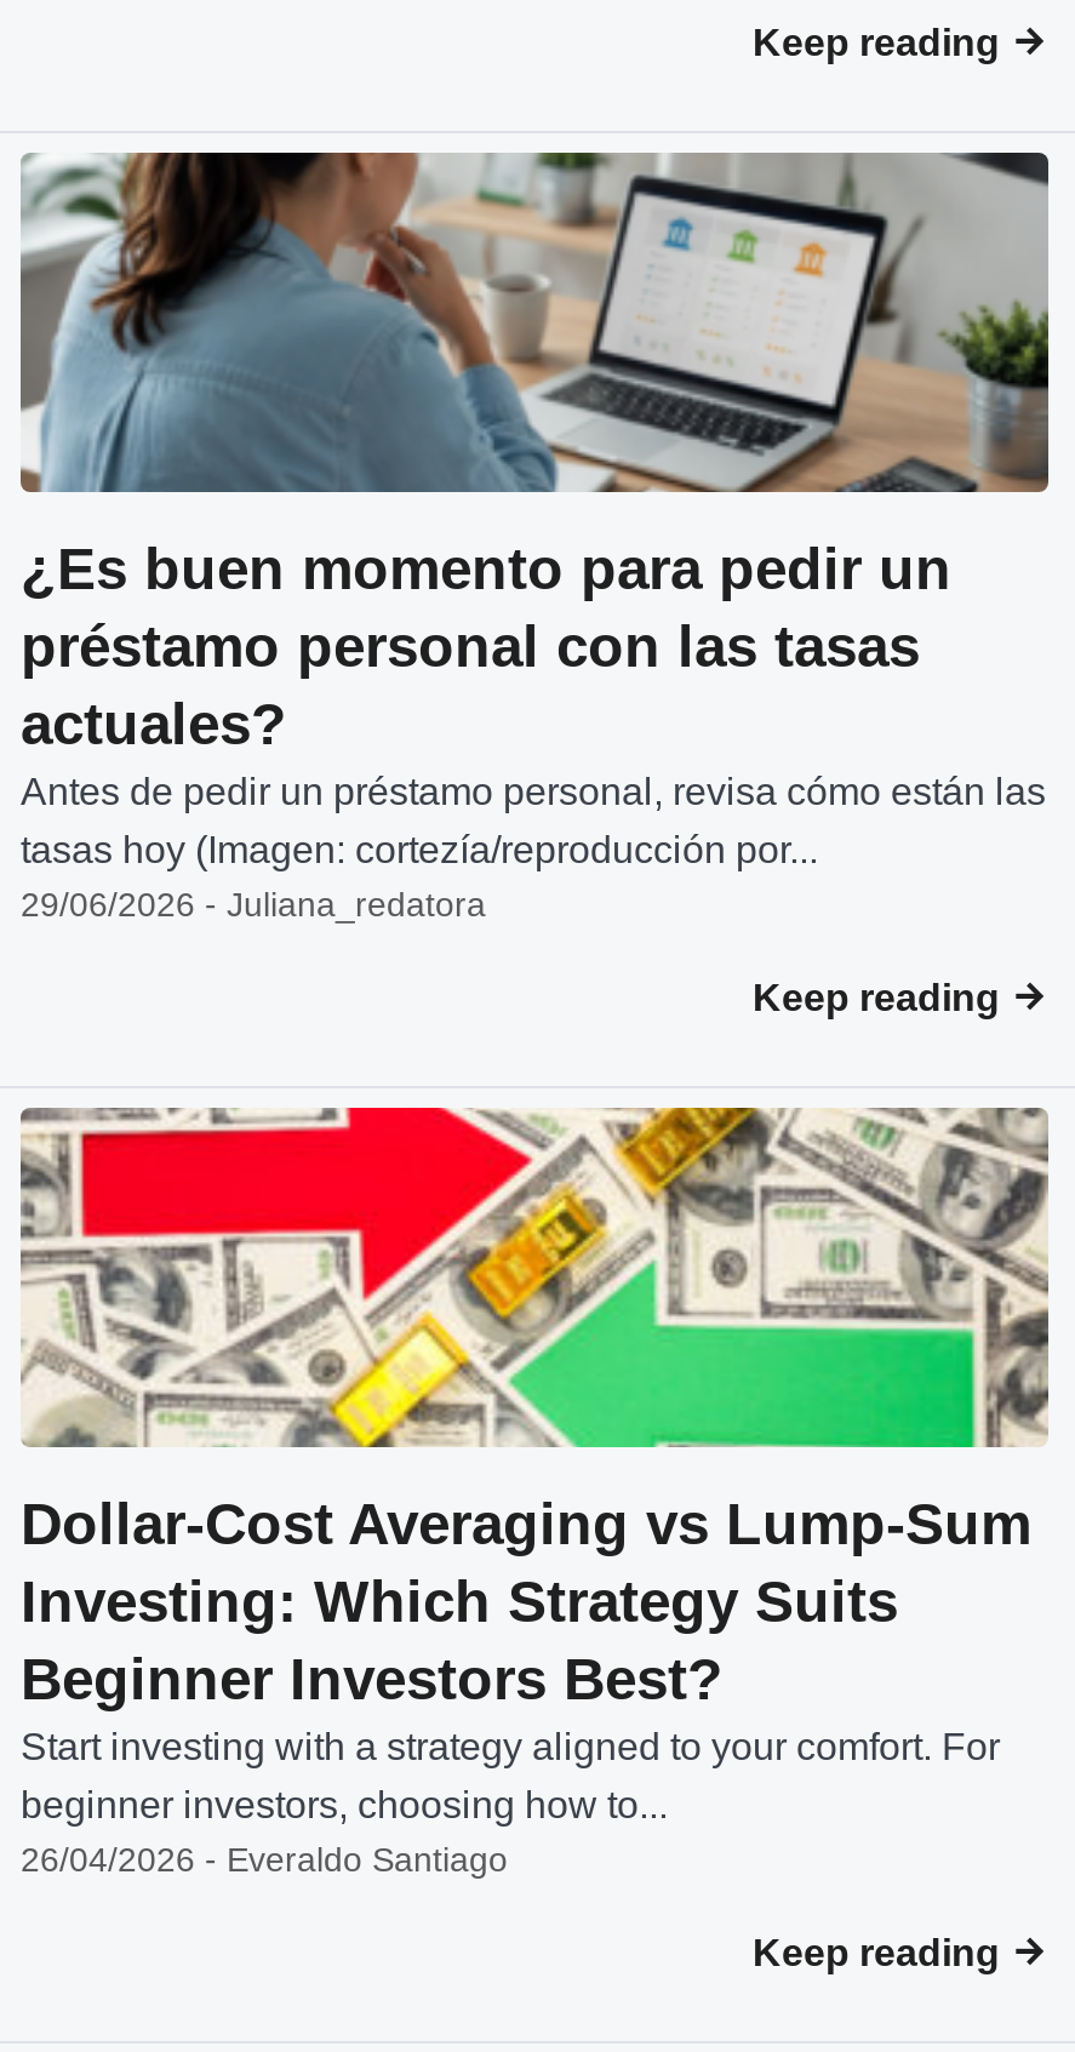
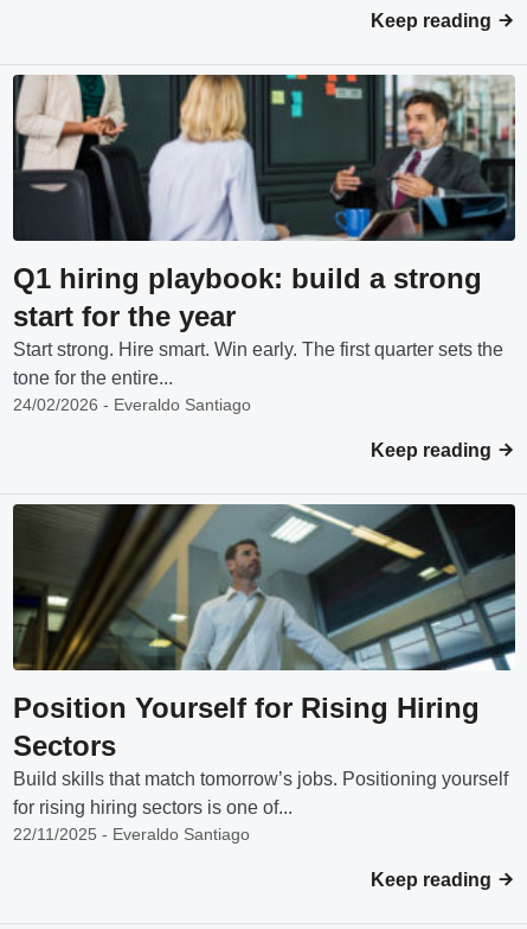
- [image]
- ¿Es buen momento para pedir un
- préstamo personal con las tasas
- actuales?
- Antes de pedir un préstamo personal, revisa cómo están las
- tasas hoy (Imagen: cortezía/reproducción por...
- 29/06/2026 - Juliana_redatora
+ [image]
+ Q1 hiring playbook: build a strong
+ start for the year
+ Start strong. Hire smart. Win early. The first quarter sets the
+ tone for the entire...
+ 24/02/2026 - Everaldo Santiago

- [image]
- Dollar-Cost Averaging vs Lump-Sum
- Investing: Which Strategy Suits
- Beginner Investors Best?
- Start investing with a strategy aligned to your comfort. For
- beginner investors, choosing how to...
- 26/04/2026 - Everaldo Santiago
+ [image]
+ Position Yourself for Rising Hiring
+ Sectors
+ Build skills that match tomorrow’s jobs. Positioning yourself
+ for rising hiring sectors is one of...
+ 22/11/2025 - Everaldo Santiago
